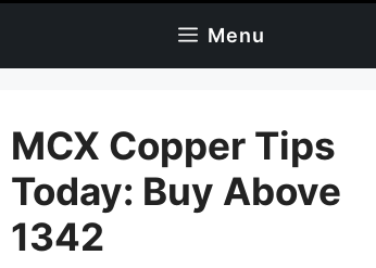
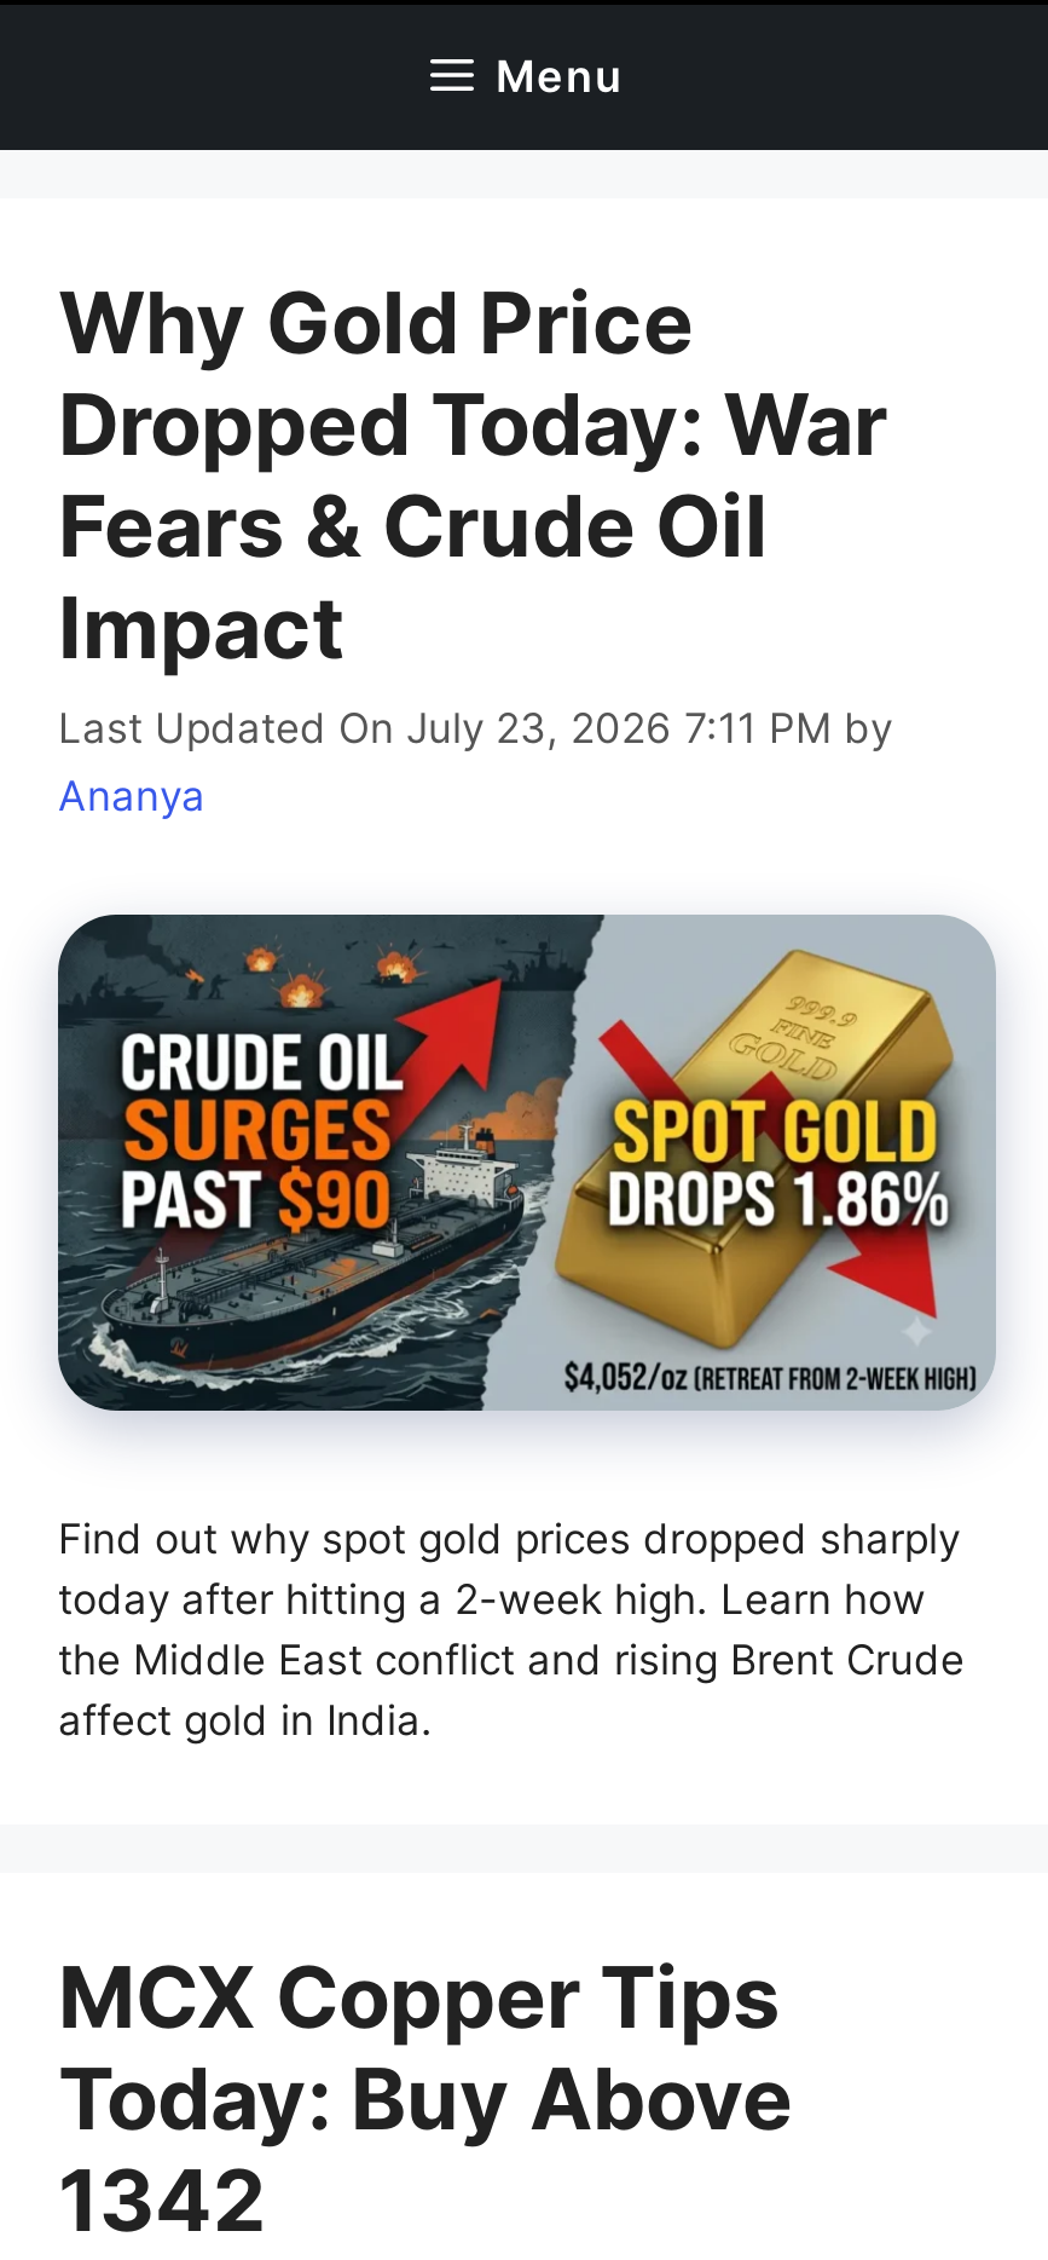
+ [image]
+ Find out why spot gold prices dropped sharply
+ today after hitting a 2-week high. Learn how
+ the Middle East conflict and rising Brent Crude
+ affect gold in India.

+ Why Gold Price
+ Dropped Today: War
+ Fears & Crude Oil
+ Impact
+ Last Updated On July 23, 2026 7:11 PM by
+ Ananya
